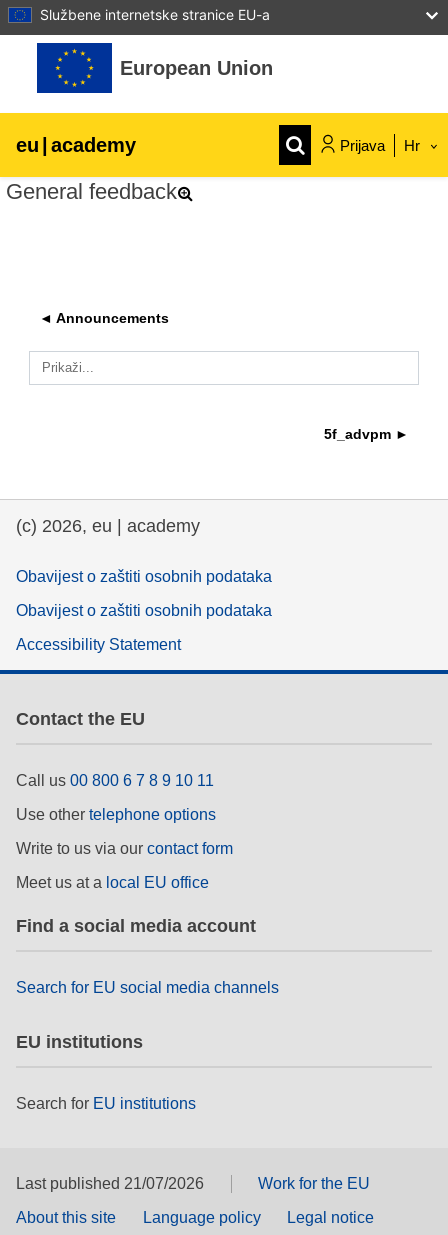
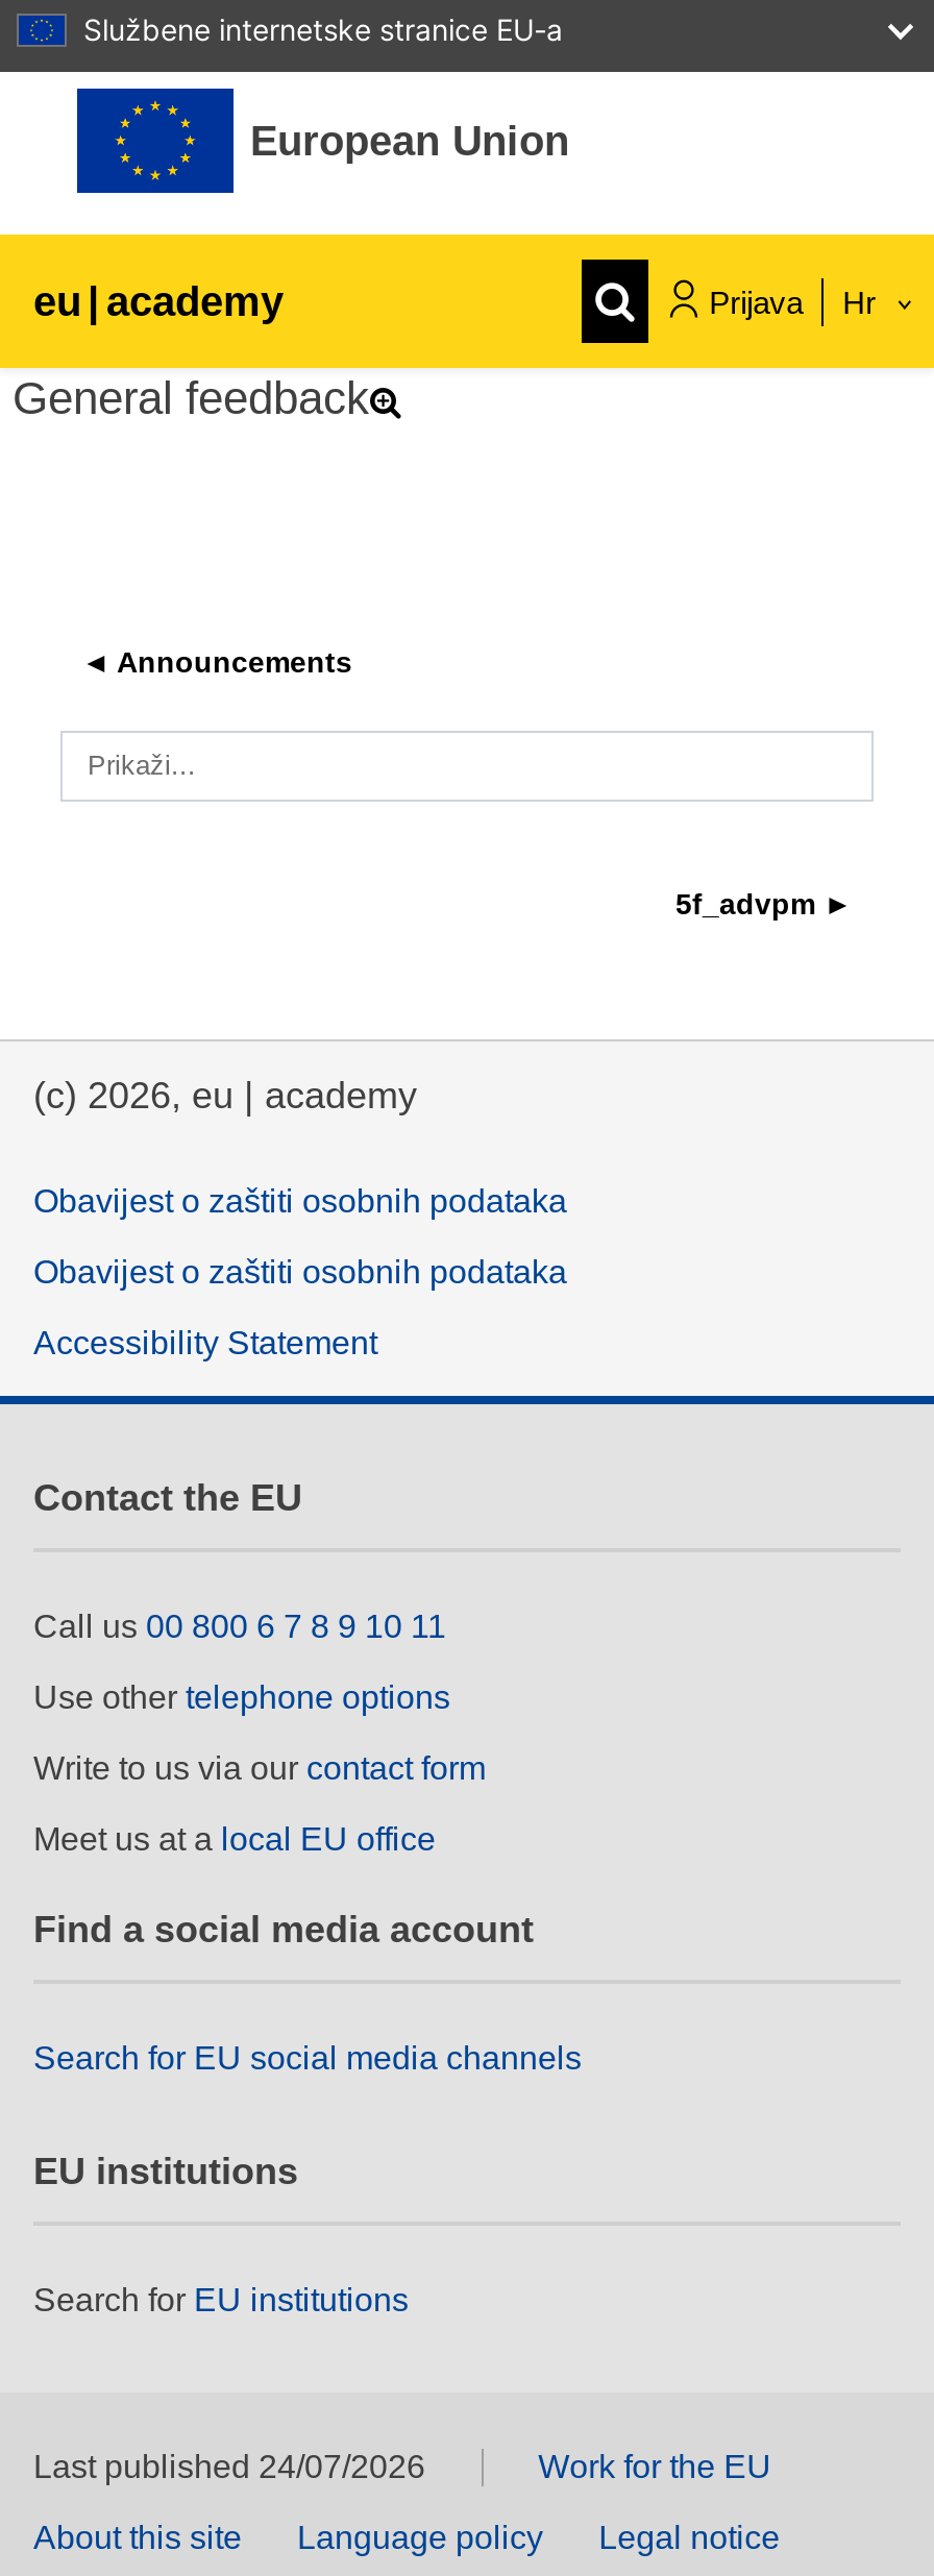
- Last published 21/07/2026
+ Last published 24/07/2026
